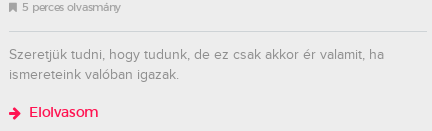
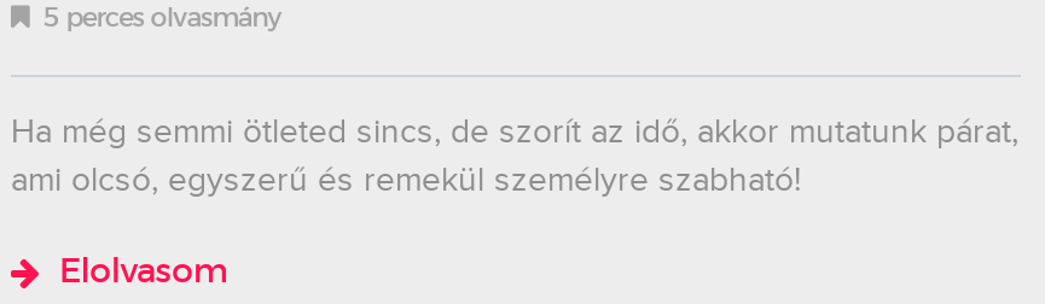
- Szeretjük tudni, hogy tudunk, de ez csak akkor ér valamit, ha
- ismereteink valóban igazak.
+ Ha még semmi ötleted sincs, de szorít az idő, akkor mutatunk párat,
+ ami olcsó, egyszerű és remekül személyre szabható!
